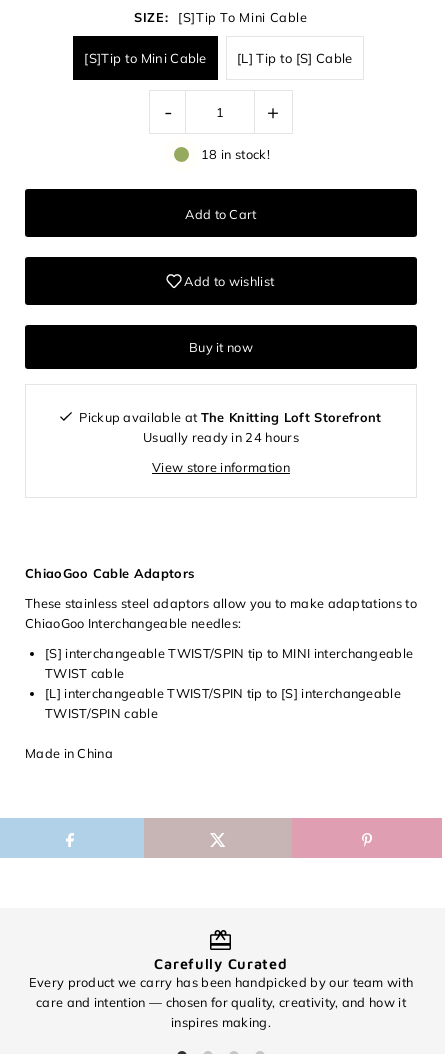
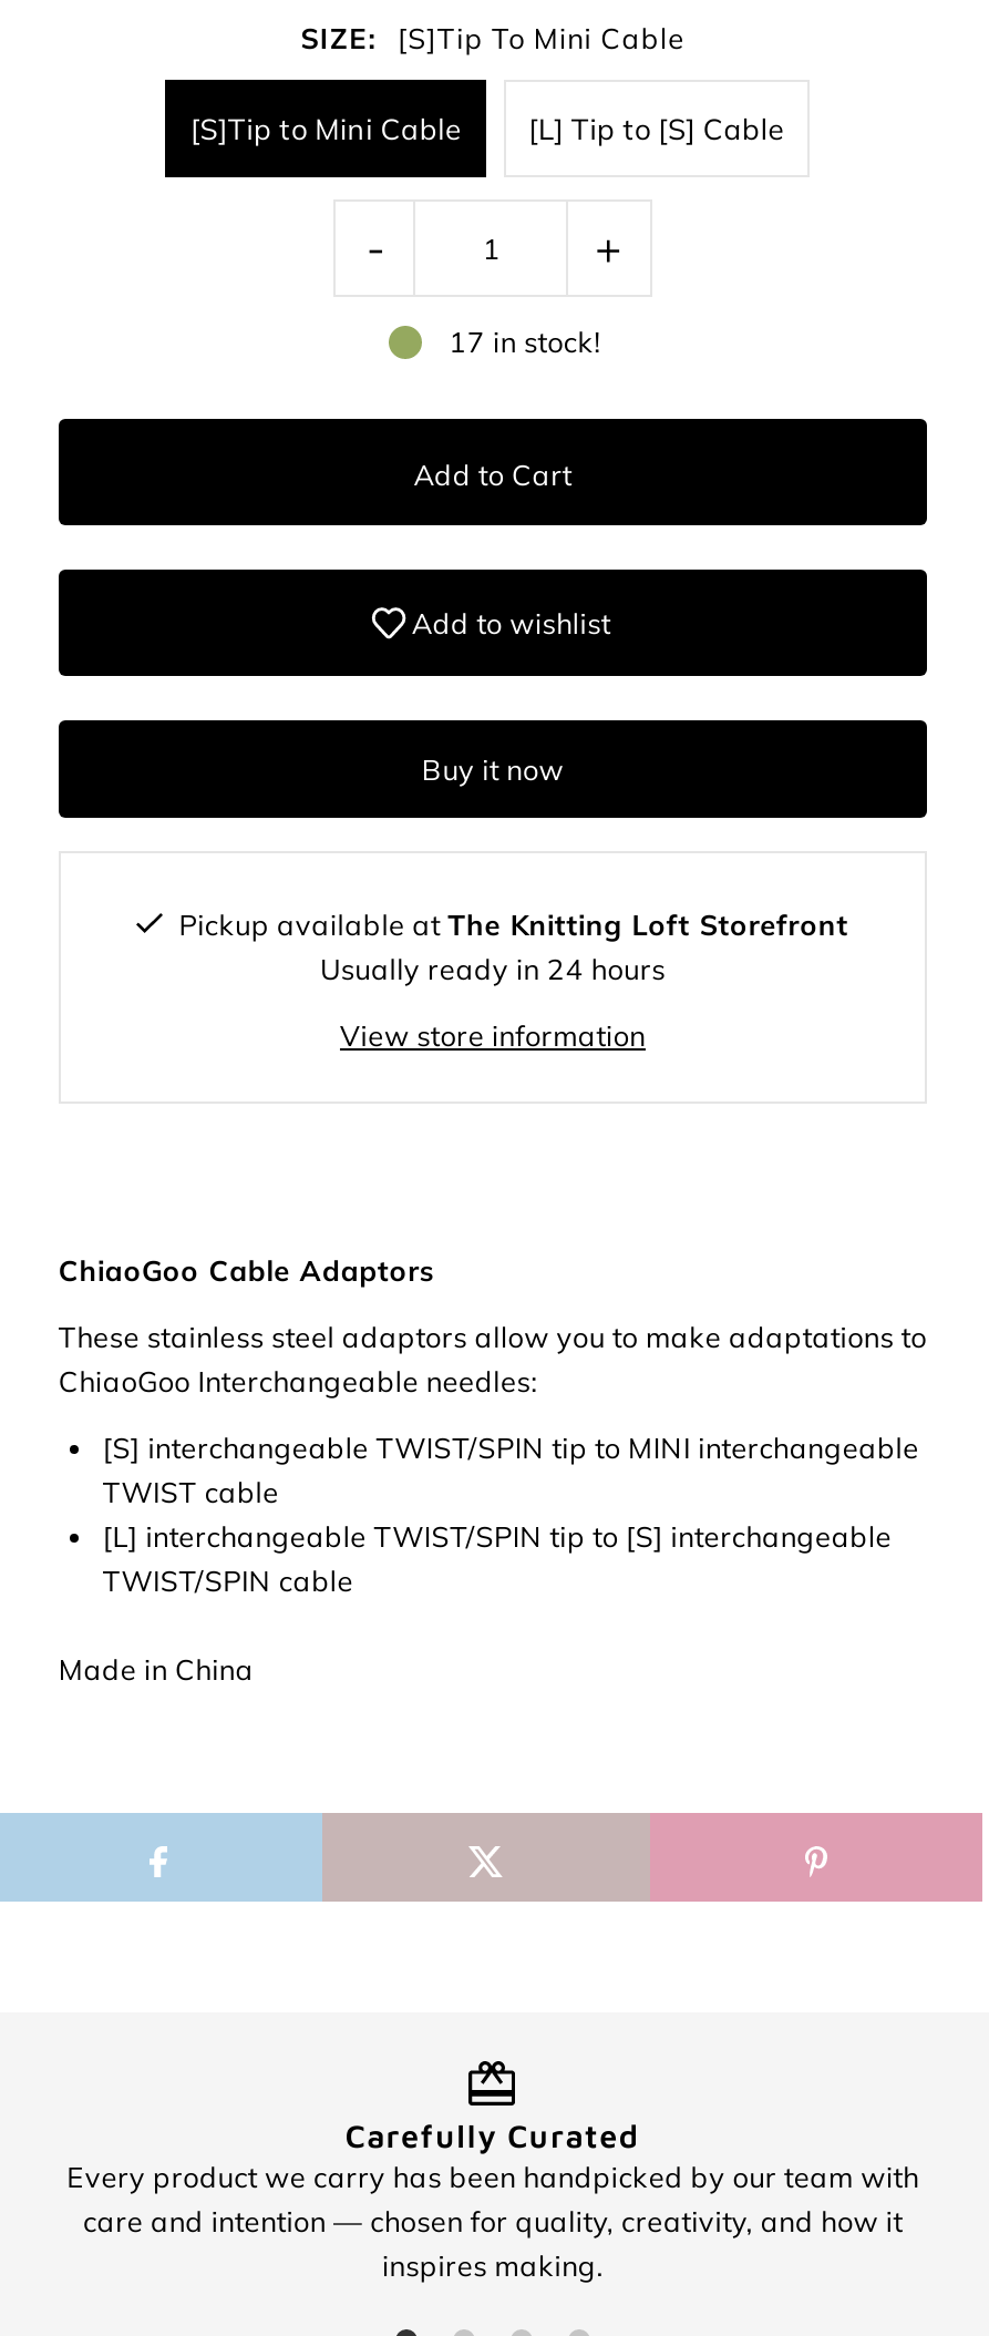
- 18 in stock!
+ 17 in stock!
